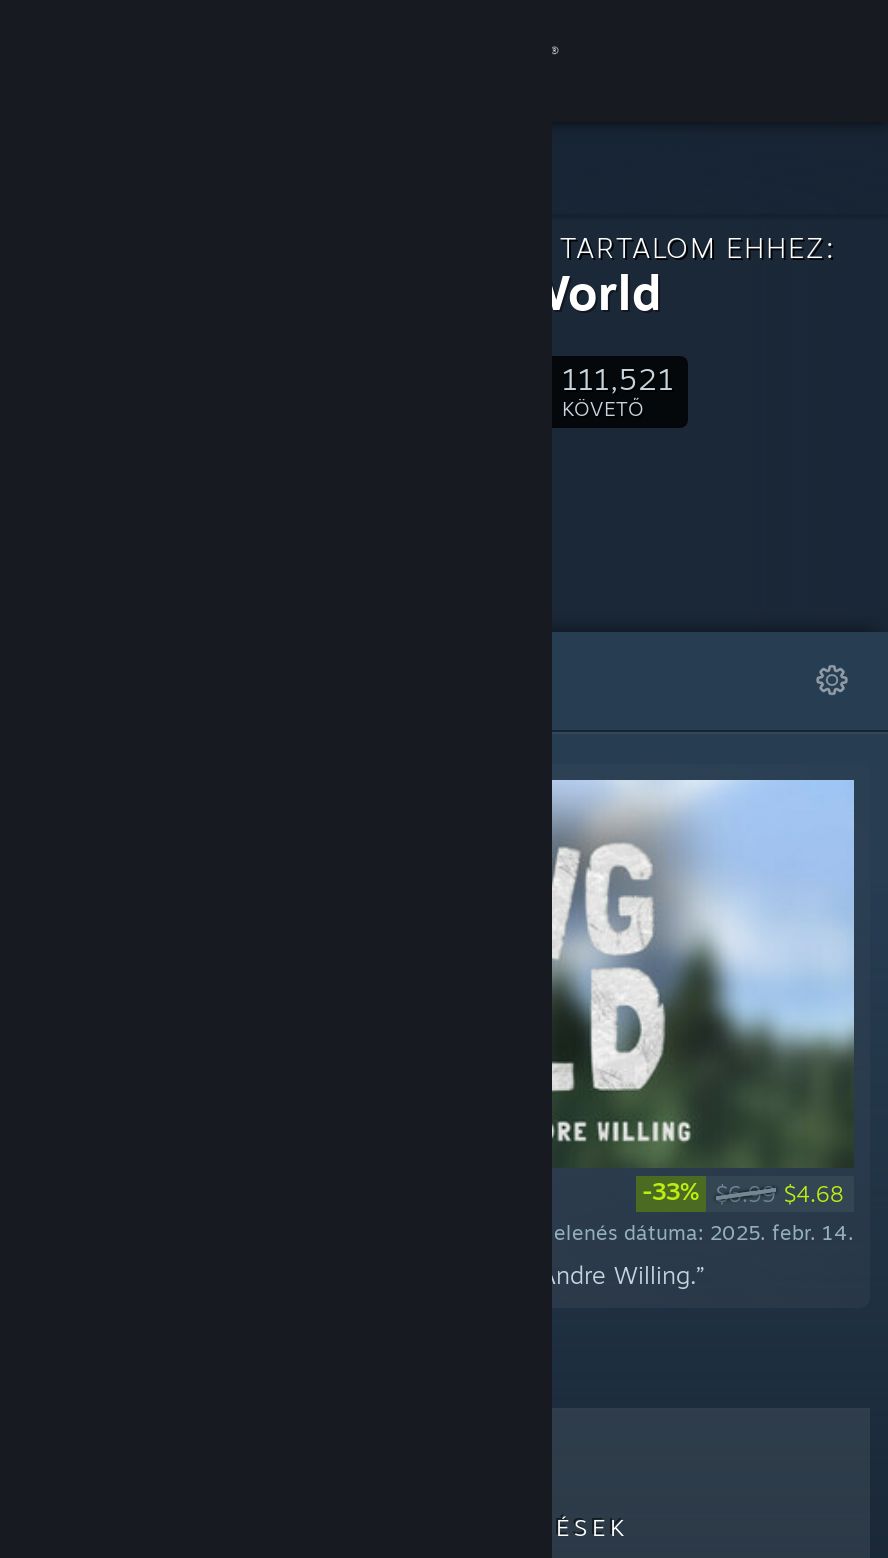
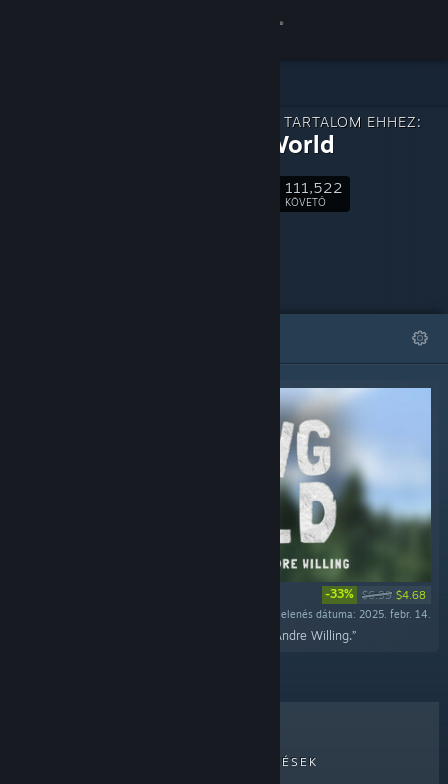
- 111,521
+ 111,522
